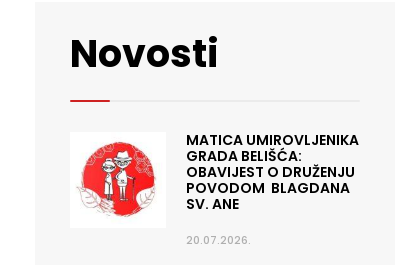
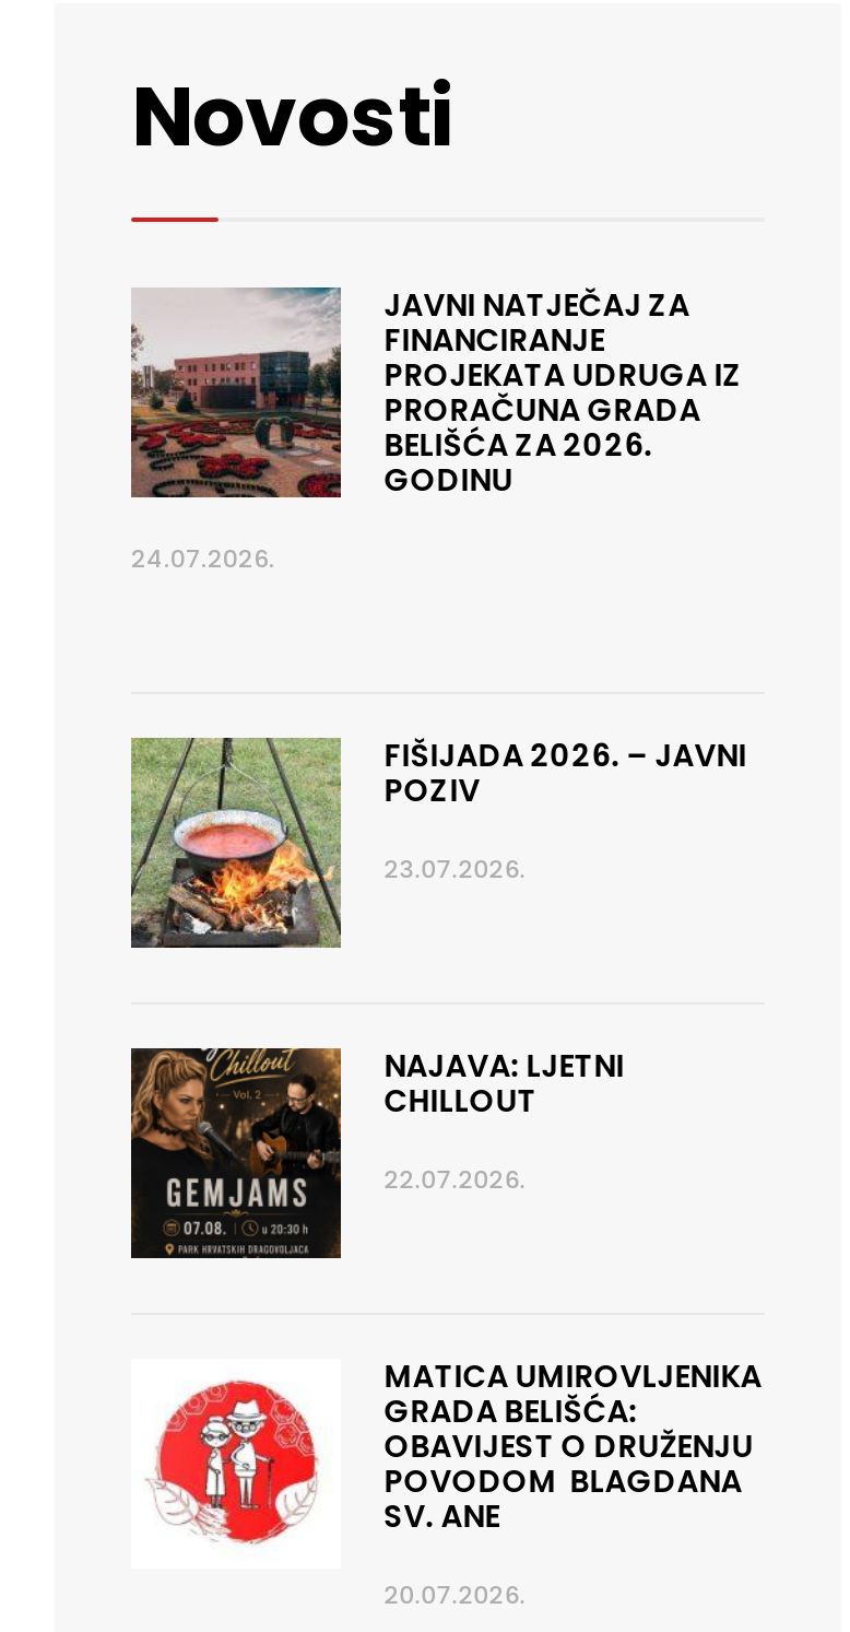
+ [image]
+ JAVNI NATJEČAJ ZA
+ FINANCIRANJE
+ PROJEKATA UDRUGA IZ
+ PRORAČUNA GRADA
+ BELIŠĆA ZA 2026.
+ GODINU
+ 24.07.2026.

+ [image]
+ FIŠIJADA 2026. – JAVNI
+ POZIV
+ 23.07.2026.

+ [image]
+ NAJAVA: LJETNI
+ CHILLOUT
+ 22.07.2026.
